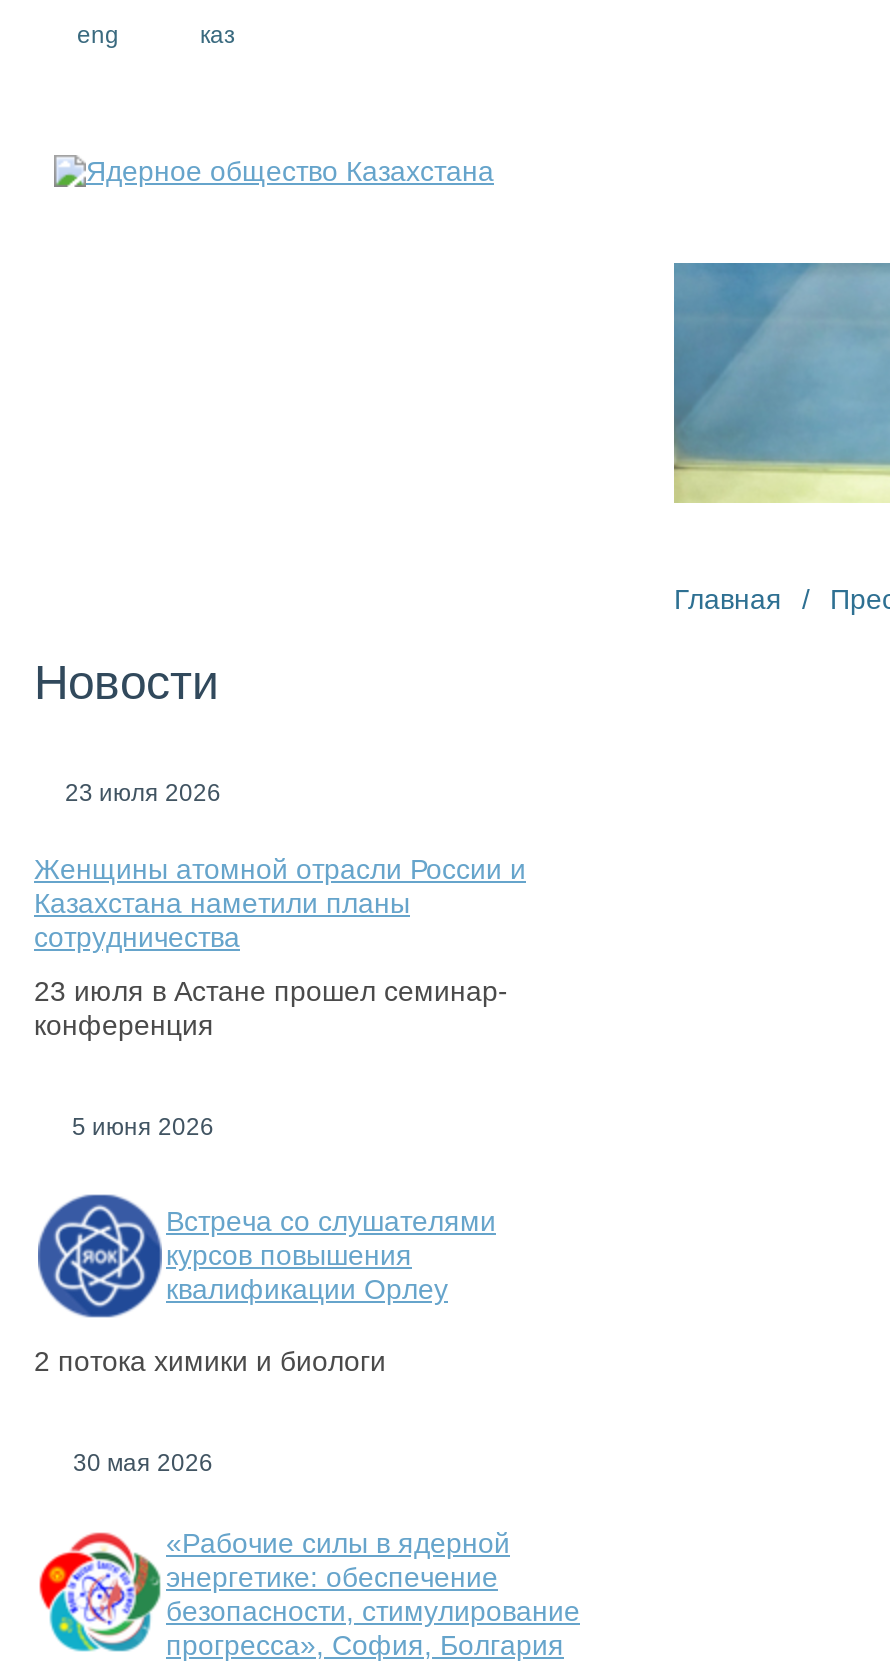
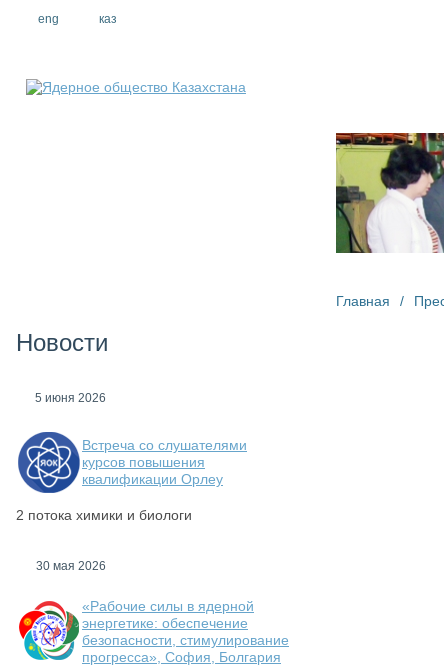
- [image]
+ [image]

- 23 июля 2026
- Женщины атомной отрасли России и
- Казахстана наметили планы
- сотрудничества
- 23 июля в Астане прошел семинар-
- конференция
